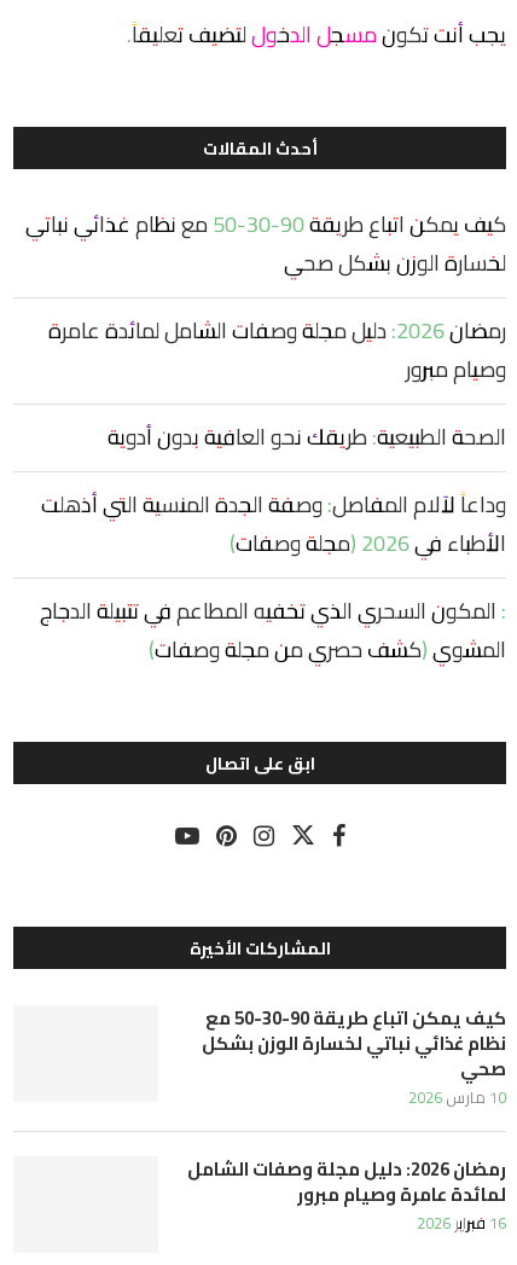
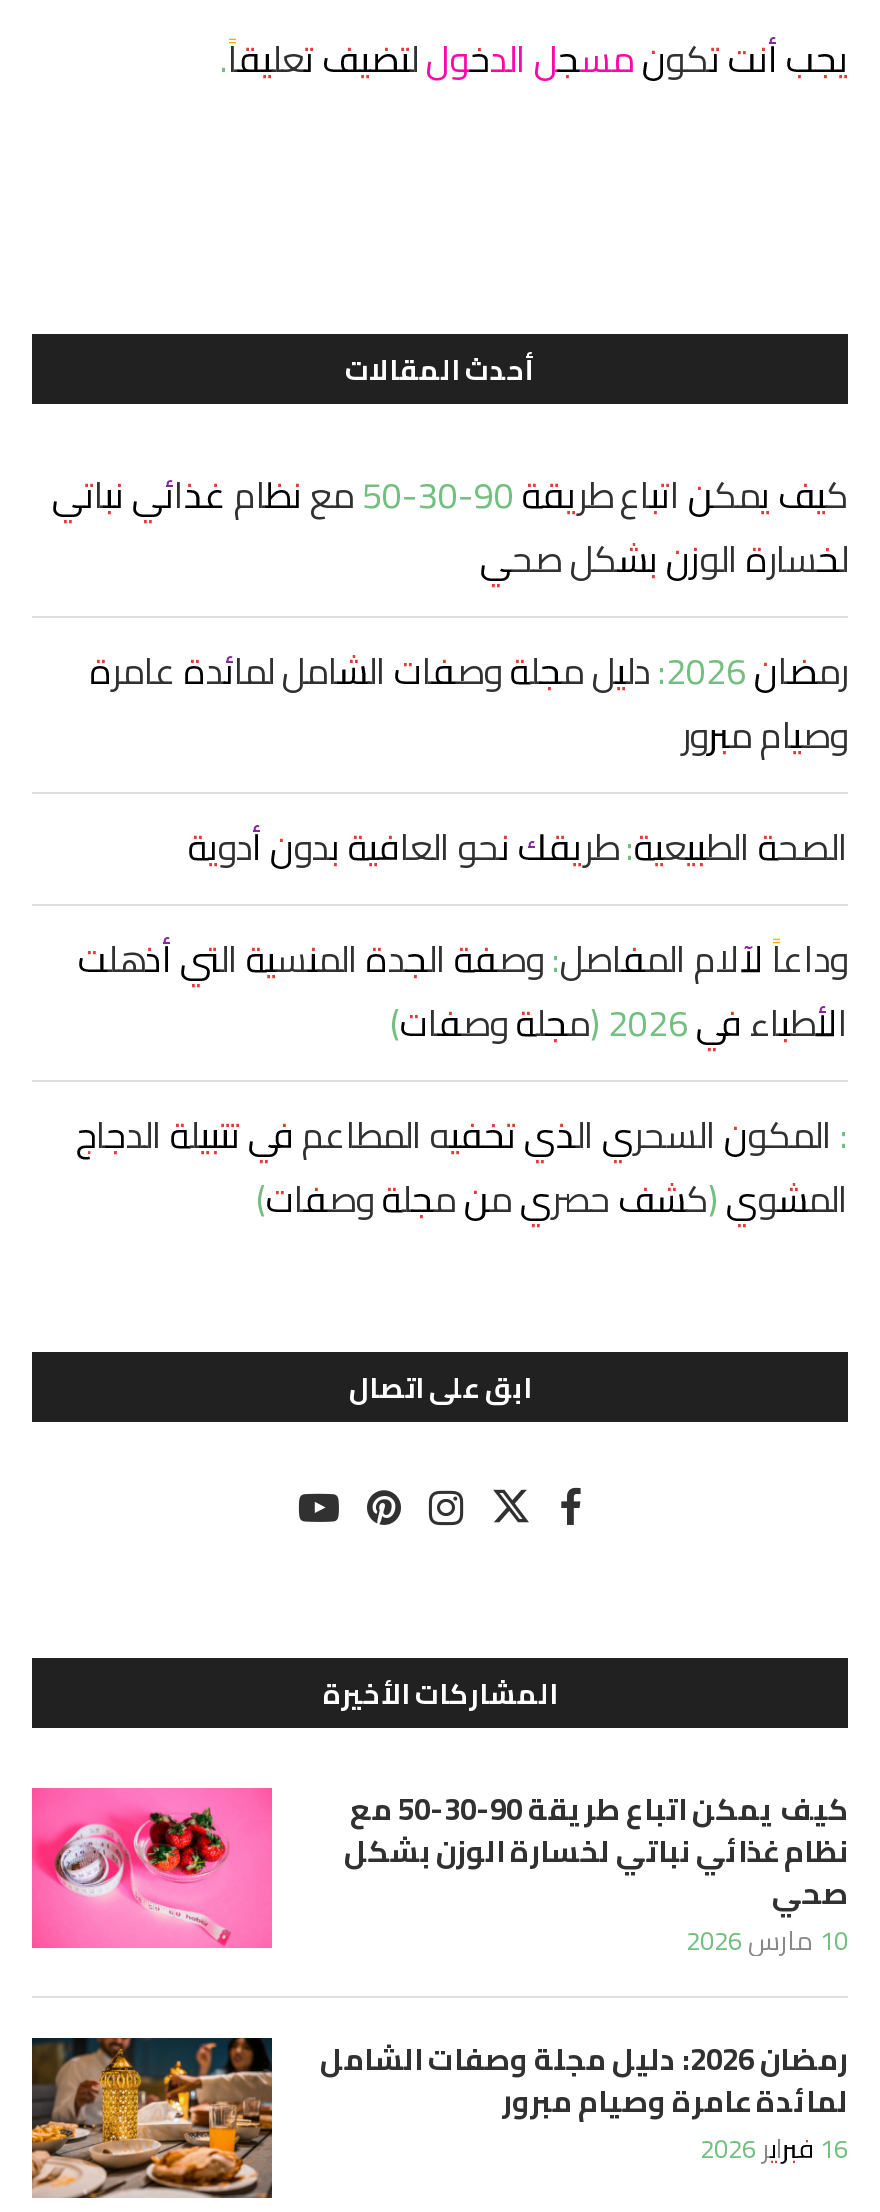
+ [image]

+ [image]
